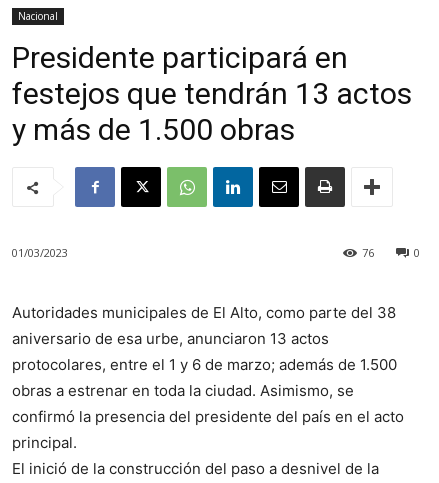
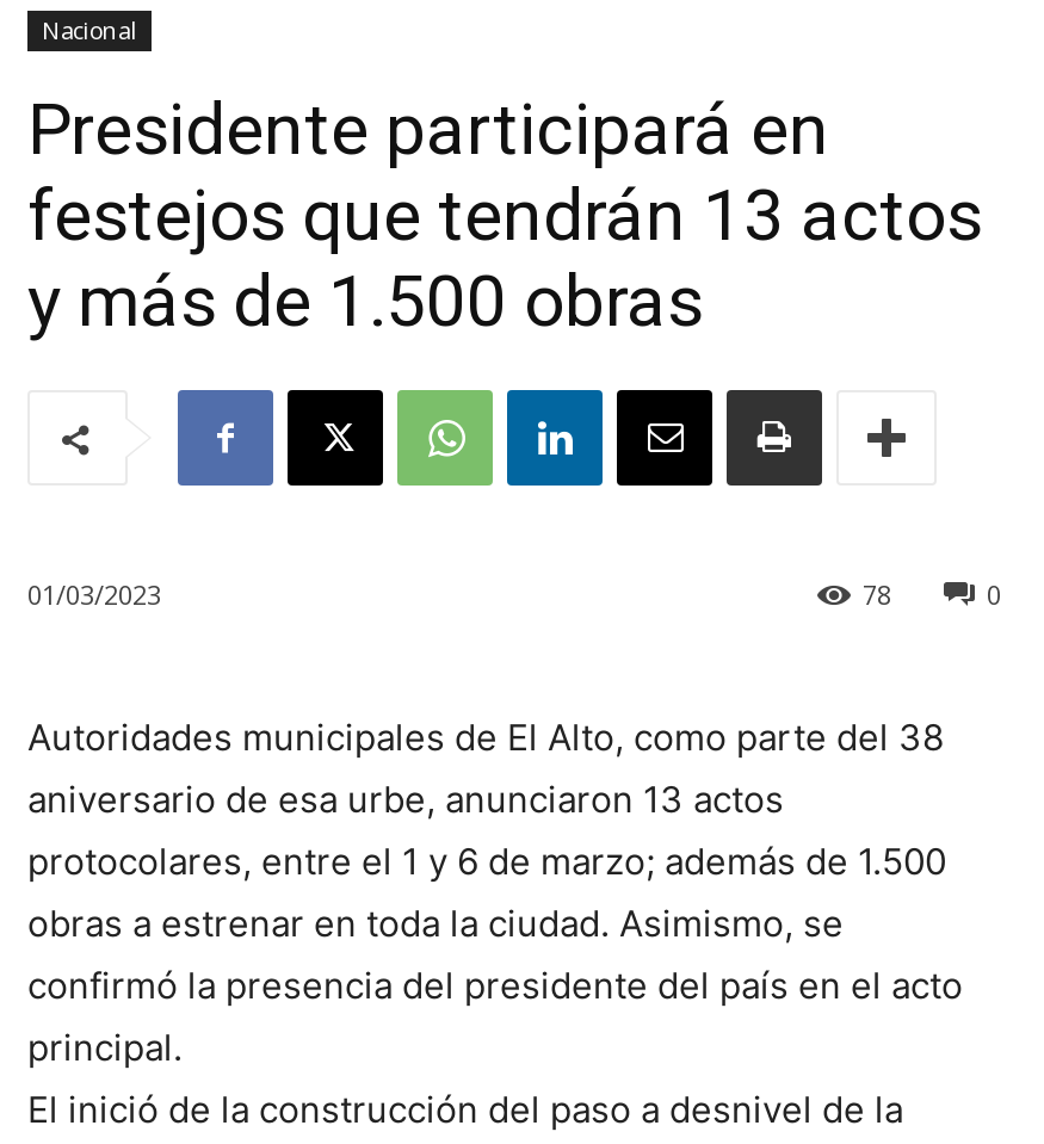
- 76
+ 78
